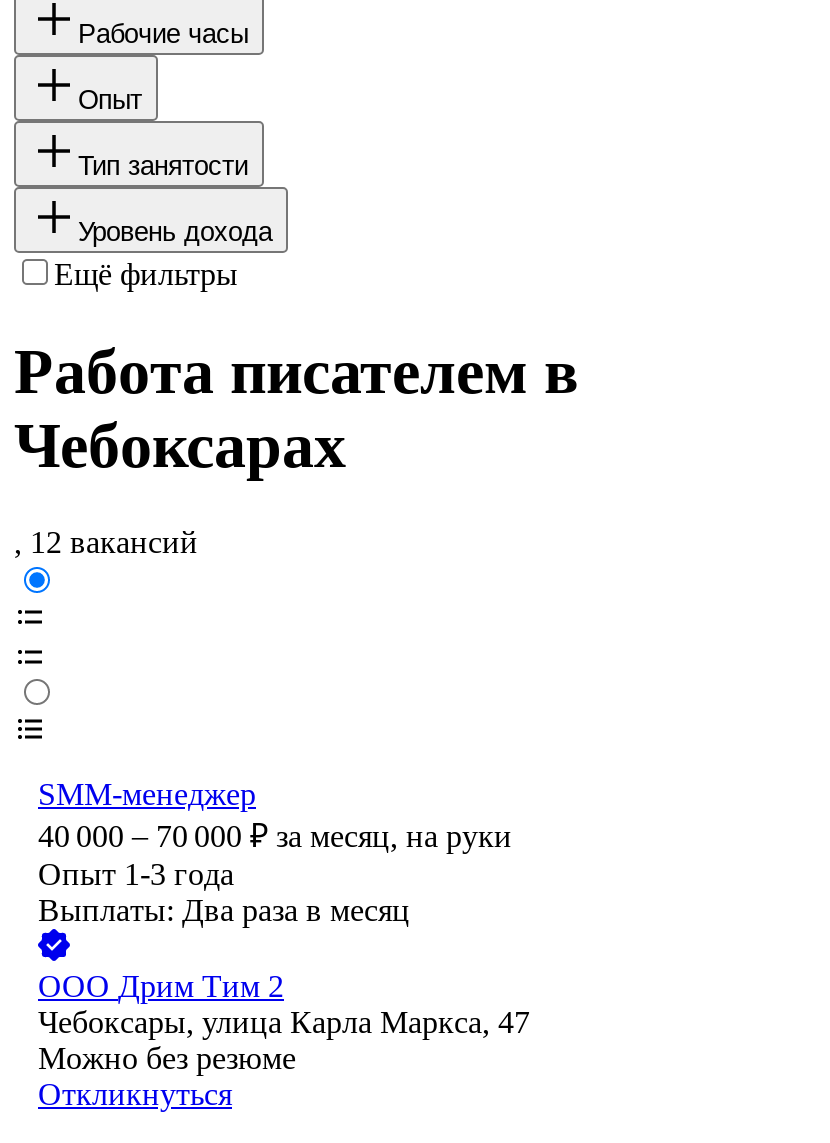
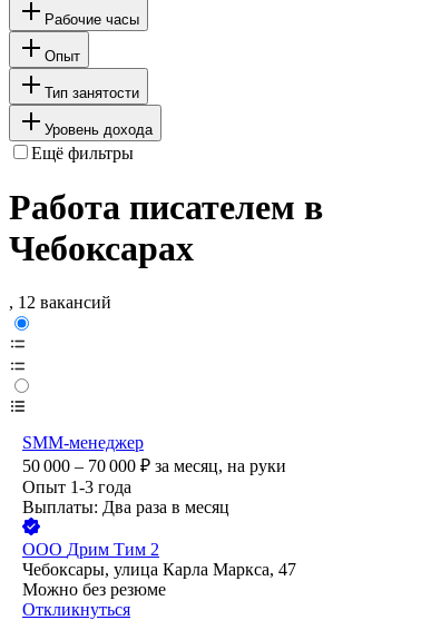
- 40 000 – 70 000 ₽ за месяц, на руки
+ 50 000 – 70 000 ₽ за месяц, на руки
